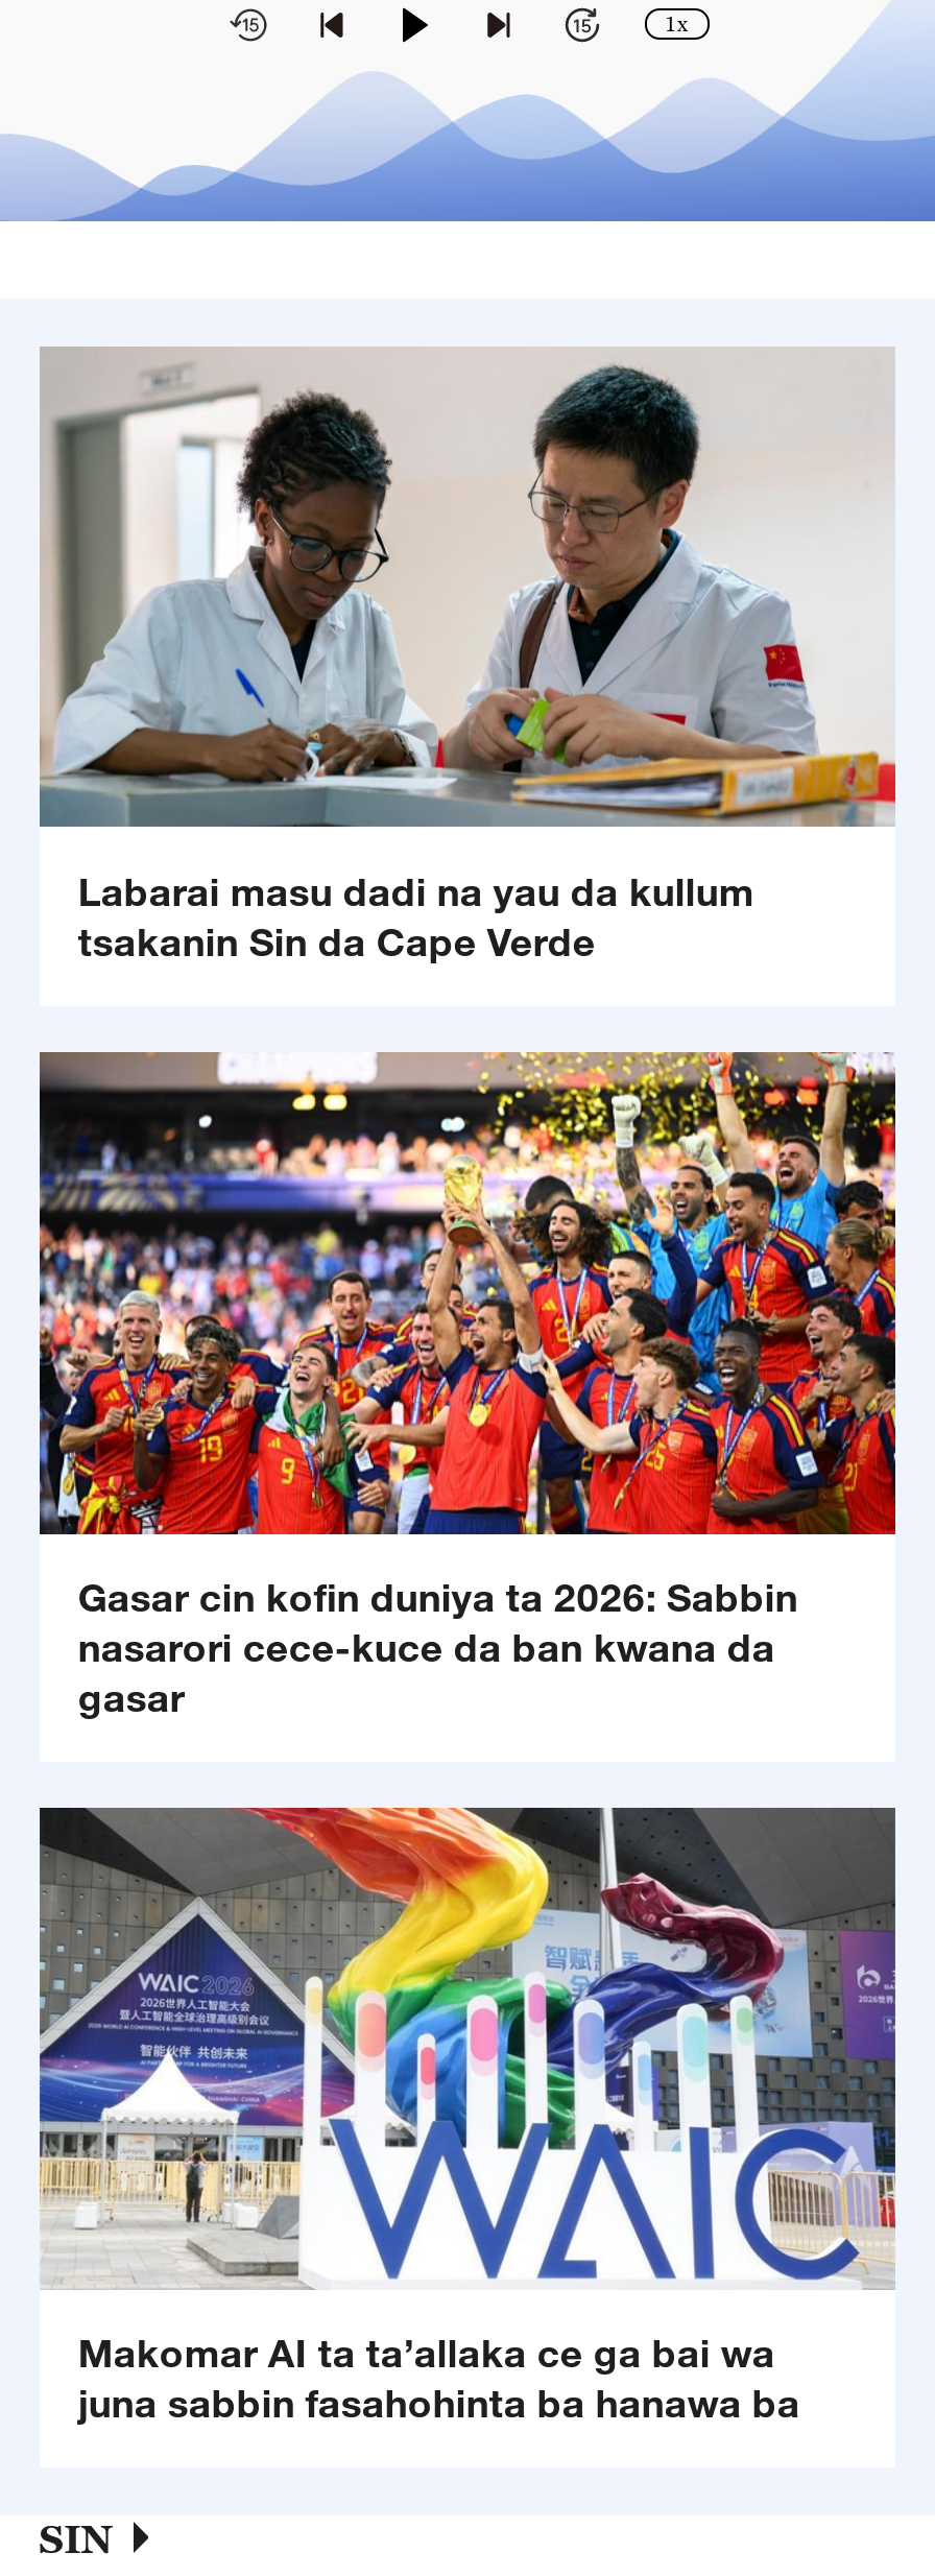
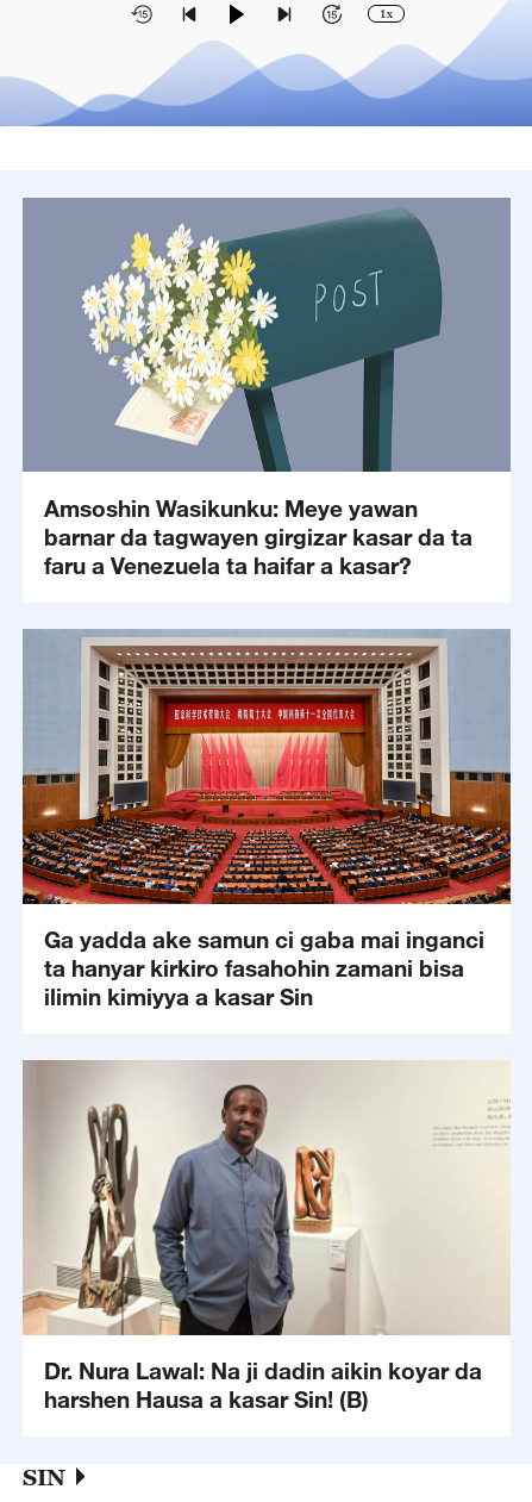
- [image]
- Labarai masu dadi na yau da kullum
- tsakanin Sin da Cape Verde
+ [image]
+ Amsoshin Wasikunku: Meye yawan
+ barnar da tagwayen girgizar kasar da ta
+ faru a Venezuela ta haifar a kasar?

- [image]
- Gasar cin kofin duniya ta 2026: Sabbin
- nasarori cece-kuce da ban kwana da
- gasar
+ [image]
+ Ga yadda ake samun ci gaba mai inganci
+ ta hanyar kirkiro fasahohin zamani bisa
+ ilimin kimiyya a kasar Sin

- [image]
- Makomar AI ta ta’allaka ce ga bai wa
- juna sabbin fasahohinta ba hanawa ba
+ [image]
+ Dr. Nura Lawal: Na ji dadin aikin koyar da
+ harshen Hausa a kasar Sin! (B)
